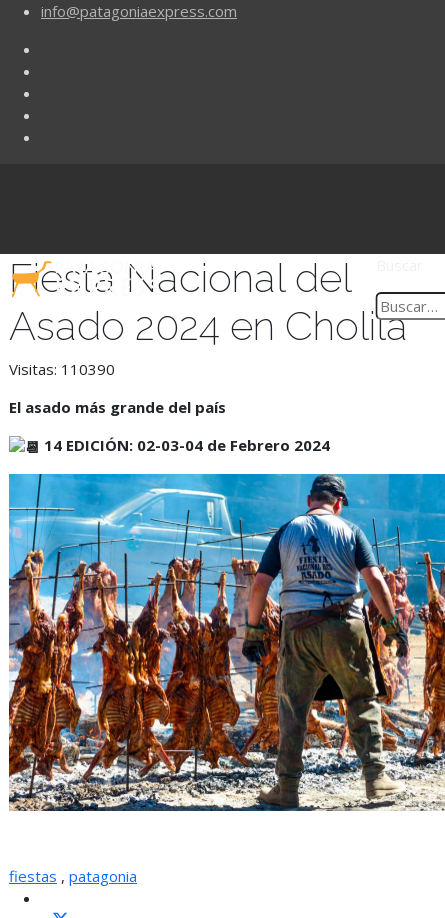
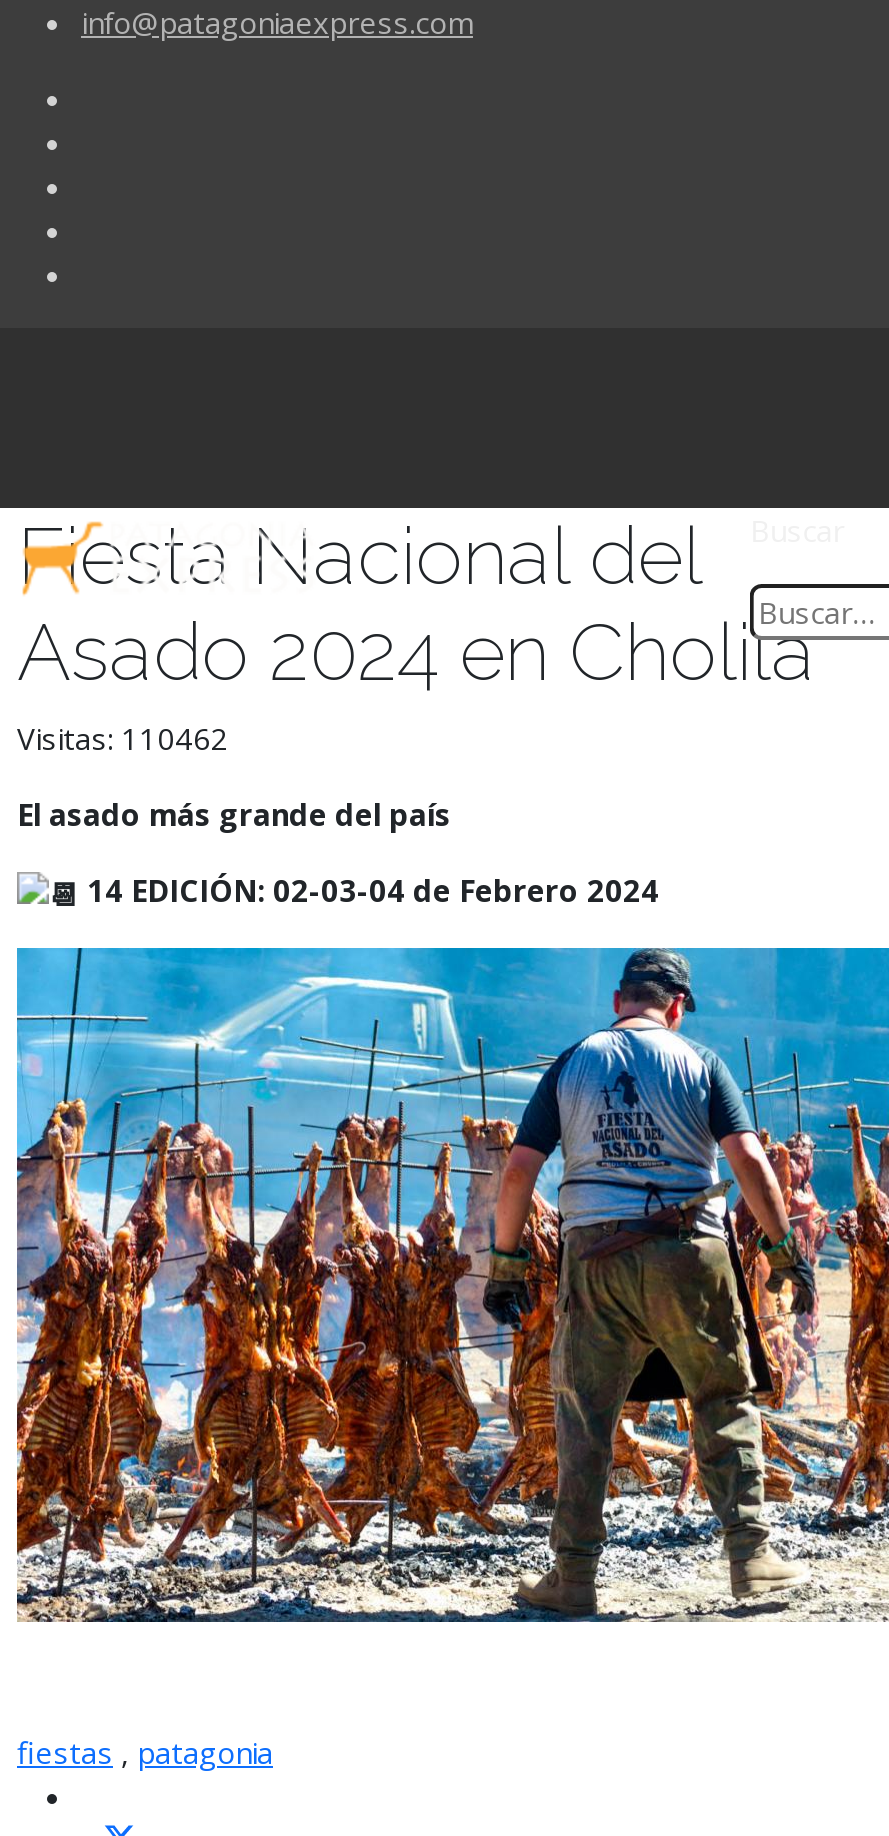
- Visitas: 110390
+ Visitas: 110462
